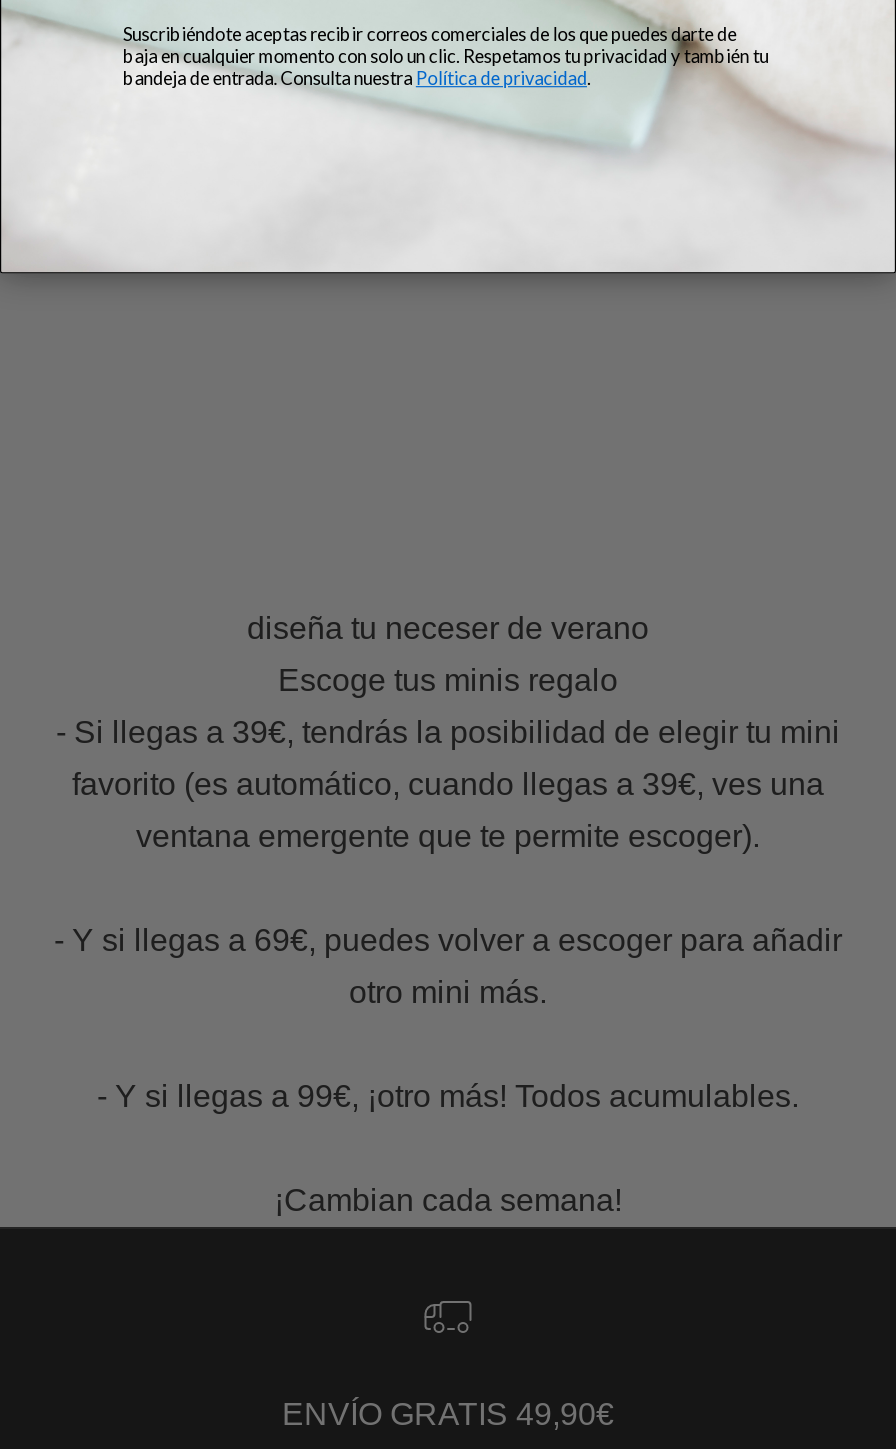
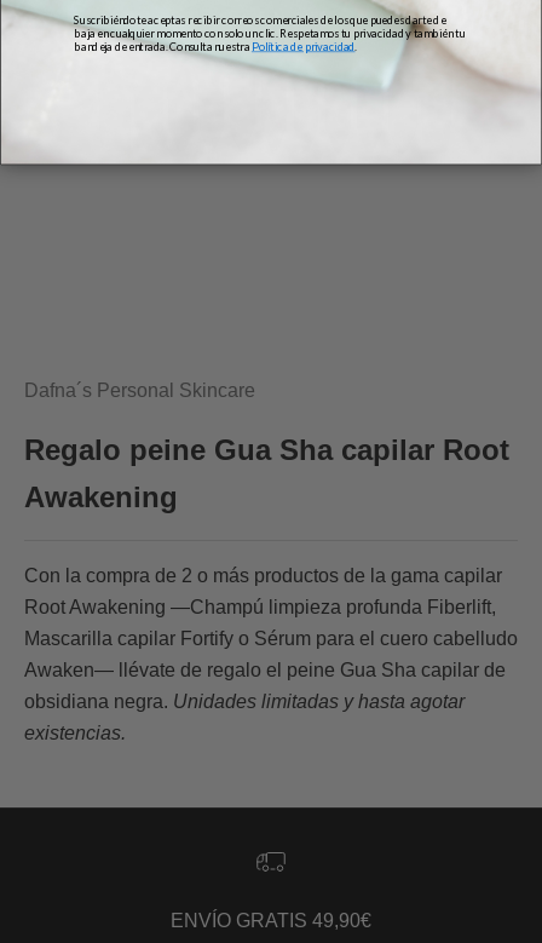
- diseña tu neceser de verano
- Escoge tus minis regalo
- - Si llegas a 39€, tendrás la posibilidad de elegir tu mini
- favorito (es automático, cuando llegas a 39€, ves una
- ventana emergente que te permite escoger).
- - Y si llegas a 69€, puedes volver a escoger para añadir
- otro mini más.
- - Y si llegas a 99€, ¡otro más! Todos acumulables.
- ¡Cambian cada semana!
+ Dafna´s Personal Skincare
+ Regalo peine Gua Sha capilar Root
+ Awakening
+ Con la compra de 2 o más productos de la gama capilar
+ Root Awakening —Champú limpieza profunda Fiberlift,
+ Mascarilla capilar Fortify o Sérum para el cuero cabelludo
+ Awaken— llévate de regalo el peine Gua Sha capilar de
+ obsidiana negra. Unidades limitadas y hasta agotar
+ existencias.
